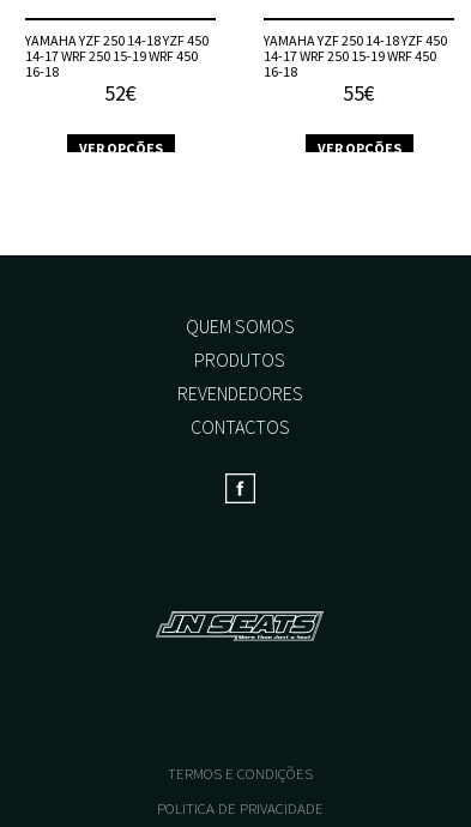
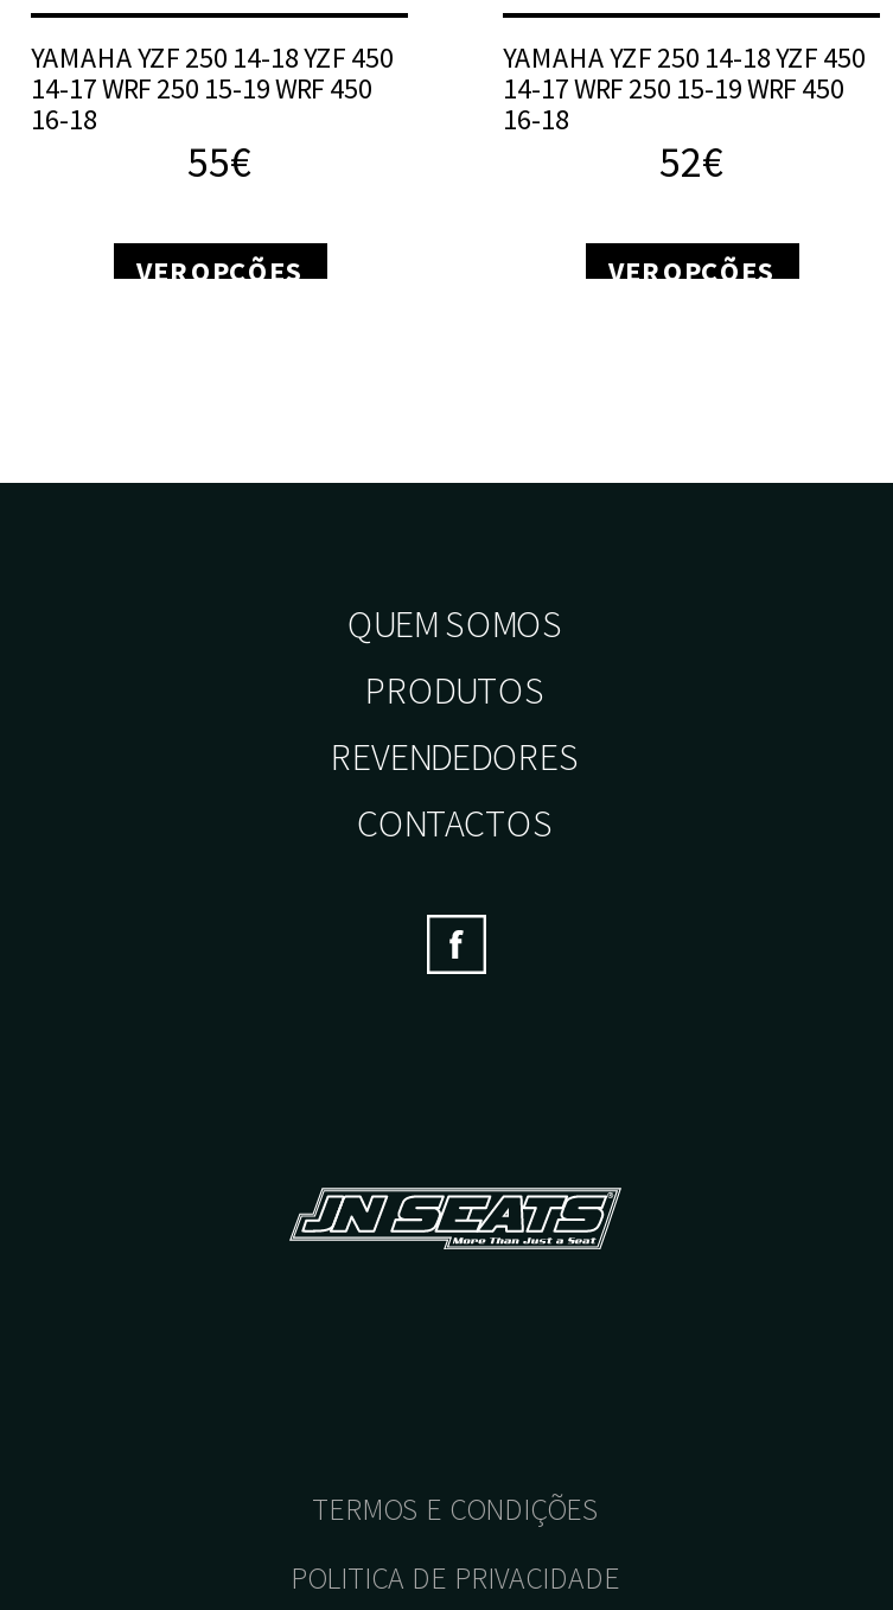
- 52€
+ 55€

- 55€
+ 52€
